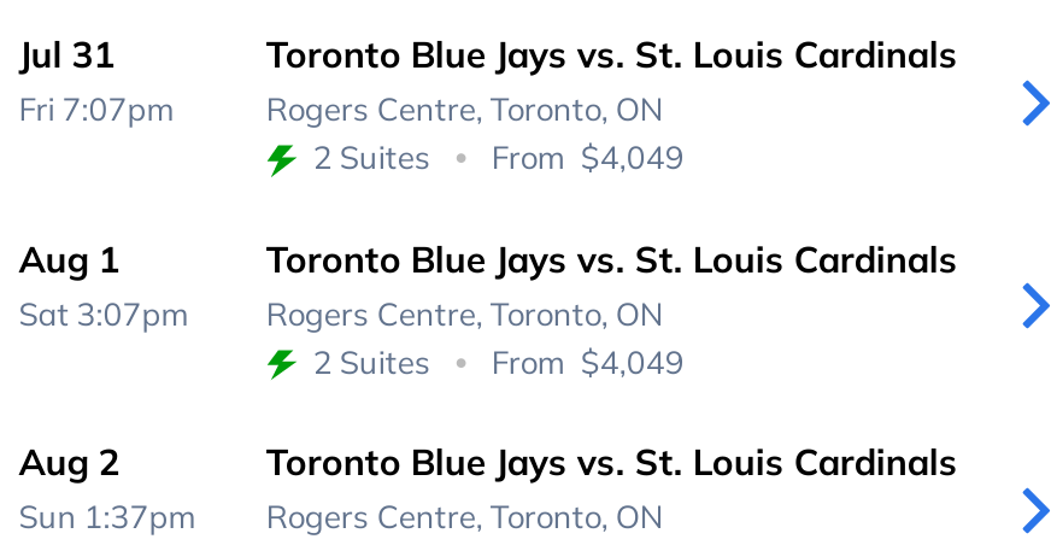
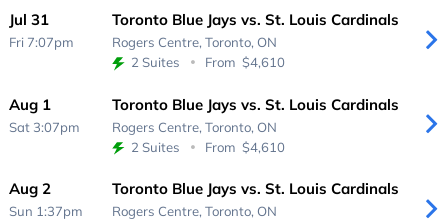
- 2 Suites From $4,049
+ 2 Suites From $4,610

- 2 Suites From $4,049
+ 2 Suites From $4,610
